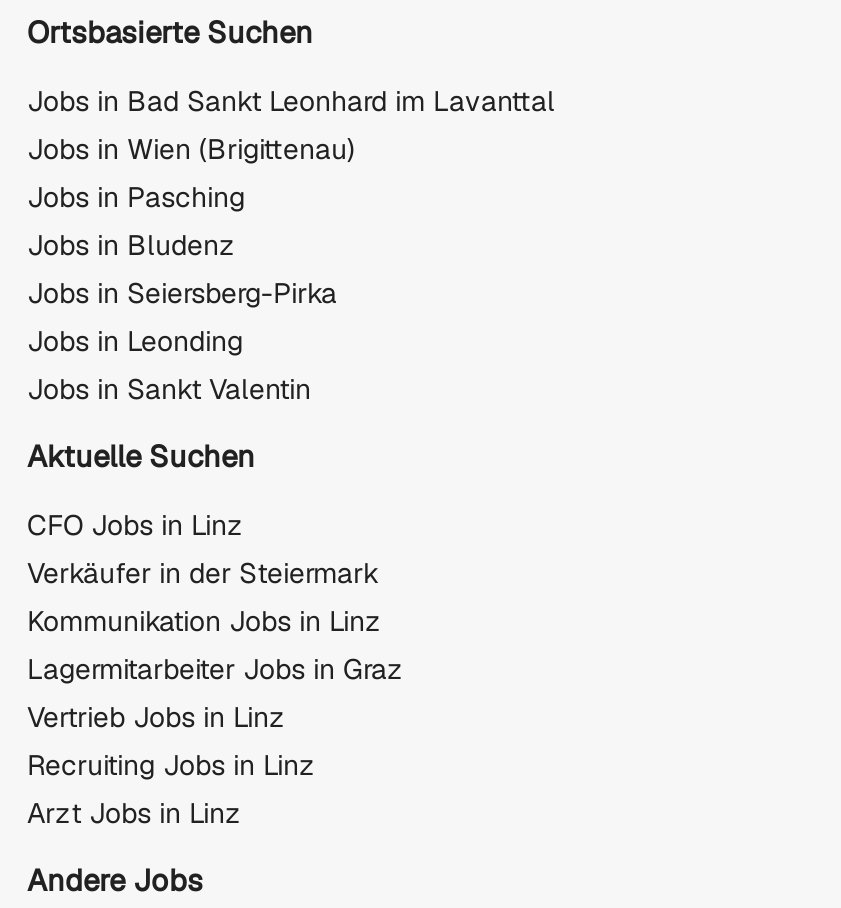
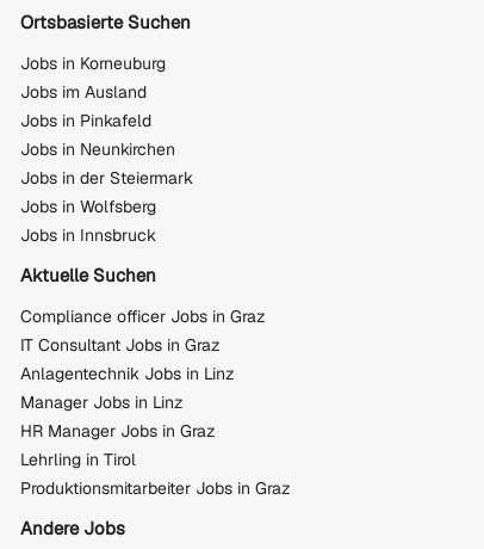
- Jobs in Bad Sankt Leonhard im Lavanttal
- Jobs in Wien (Brigittenau)
- Jobs in Pasching
- Jobs in Bludenz
- Jobs in Seiersberg-Pirka
- Jobs in Leonding
- Jobs in Sankt Valentin
+ Jobs in Korneuburg
+ Jobs im Ausland
+ Jobs in Pinkafeld
+ Jobs in Neunkirchen
+ Jobs in der Steiermark
+ Jobs in Wolfsberg
+ Jobs in Innsbruck

- CFO Jobs in Linz
- Verkäufer in der Steiermark
- Kommunikation Jobs in Linz
- Lagermitarbeiter Jobs in Graz
- Vertrieb Jobs in Linz
- Recruiting Jobs in Linz
- Arzt Jobs in Linz
+ Compliance officer Jobs in Graz
+ IT Consultant Jobs in Graz
+ Anlagentechnik Jobs in Linz
+ Manager Jobs in Linz
+ HR Manager Jobs in Graz
+ Lehrling in Tirol
+ Produktionsmitarbeiter Jobs in Graz
